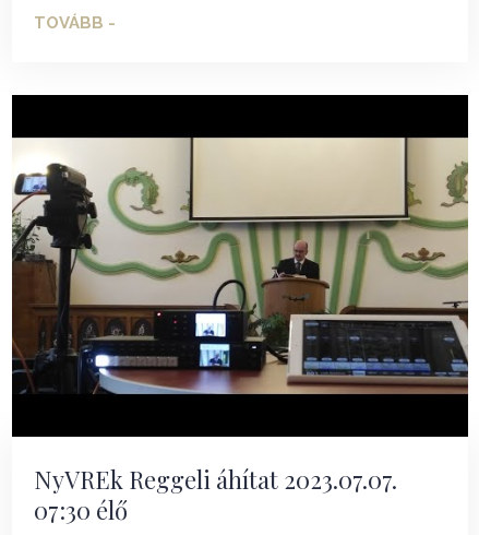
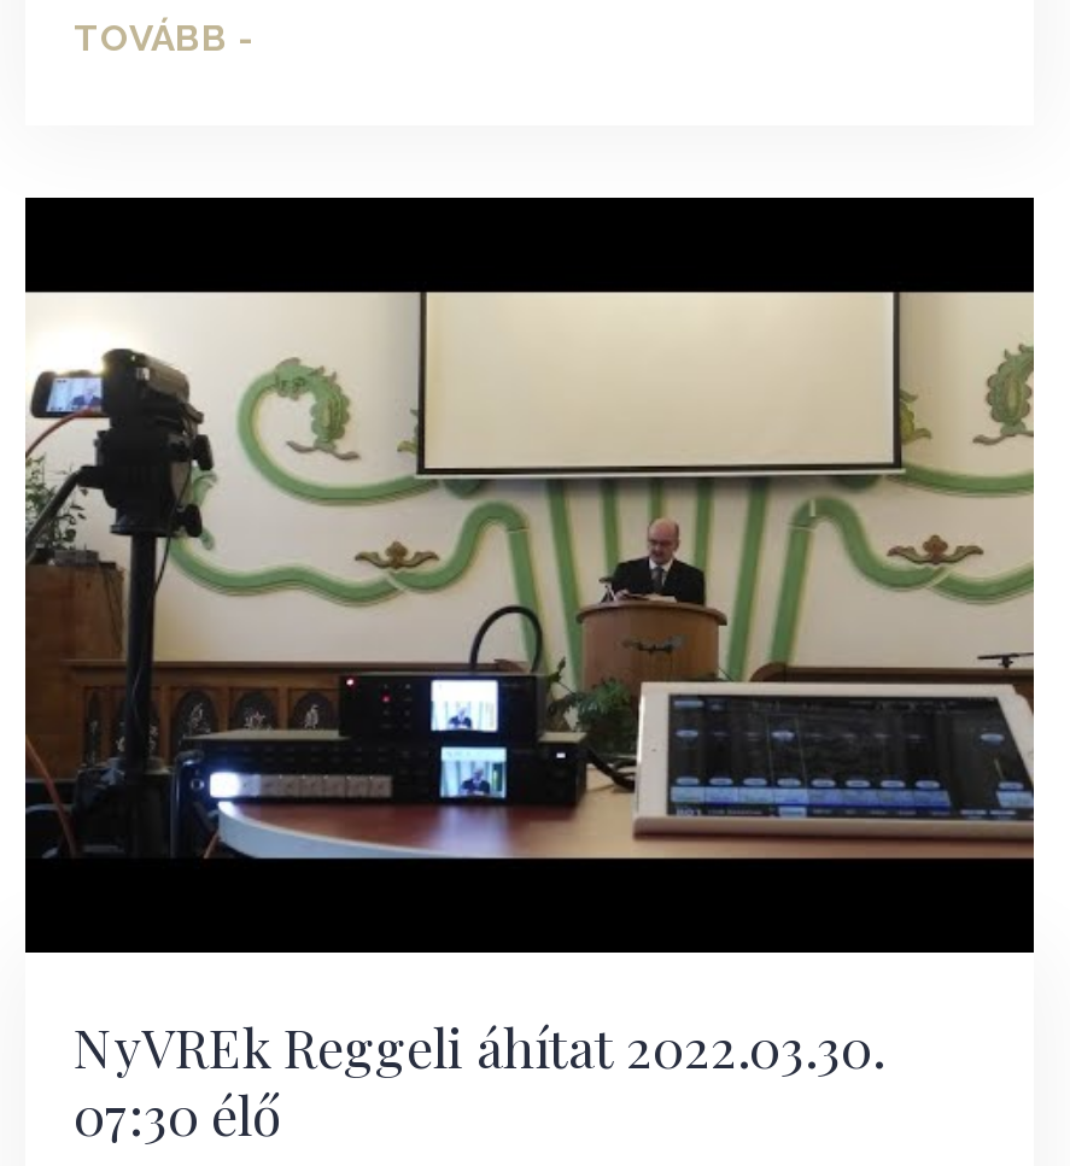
- NyVREk Reggeli áhítat 2023.07.07.
+ NyVREk Reggeli áhítat 2022.03.30.
